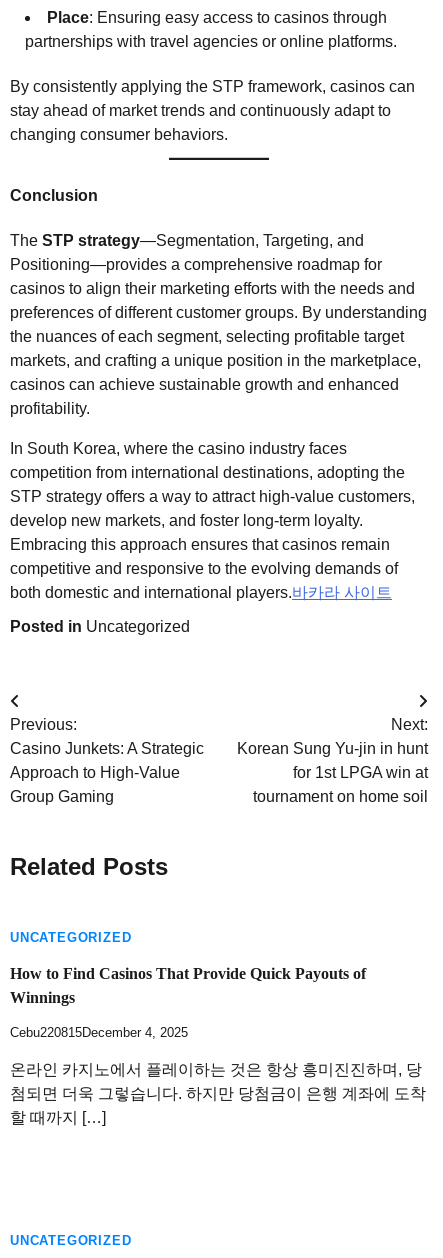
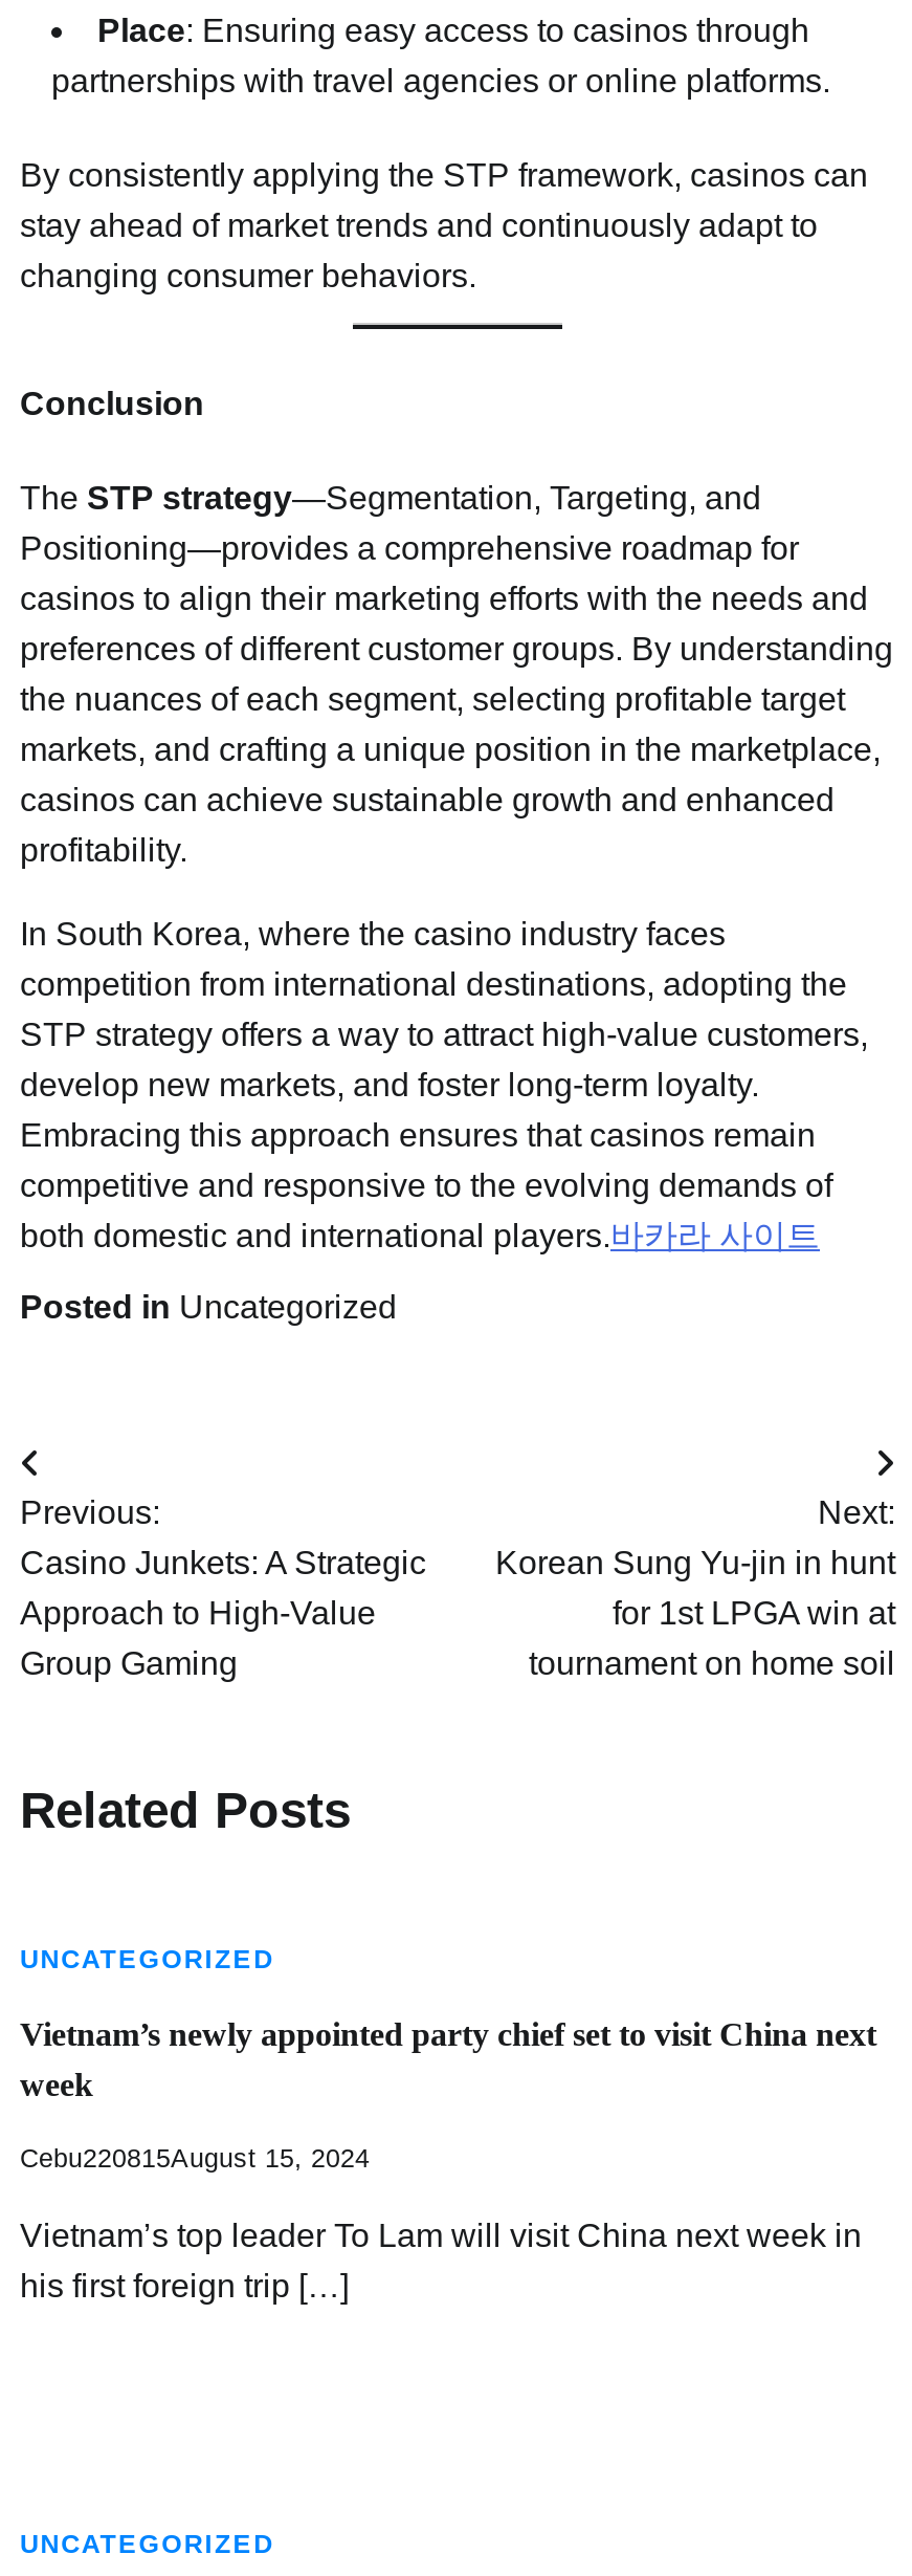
- How to Find Casinos That Provide Quick Payouts of
- Winnings
+ Vietnam’s newly appointed party chief set to visit China next
+ week

- Cebu220815December 4, 2025
+ Cebu220815August 15, 2024

- 온라인 카지노에서 플레이하는 것은 항상 흥미진진하며, 당
- 첨되면 더욱 그렇습니다. 하지만 당첨금이 은행 계좌에 도착
- 할 때까지 […]
+ Vietnam’s top leader To Lam will visit China next week in
+ his first foreign trip […]
